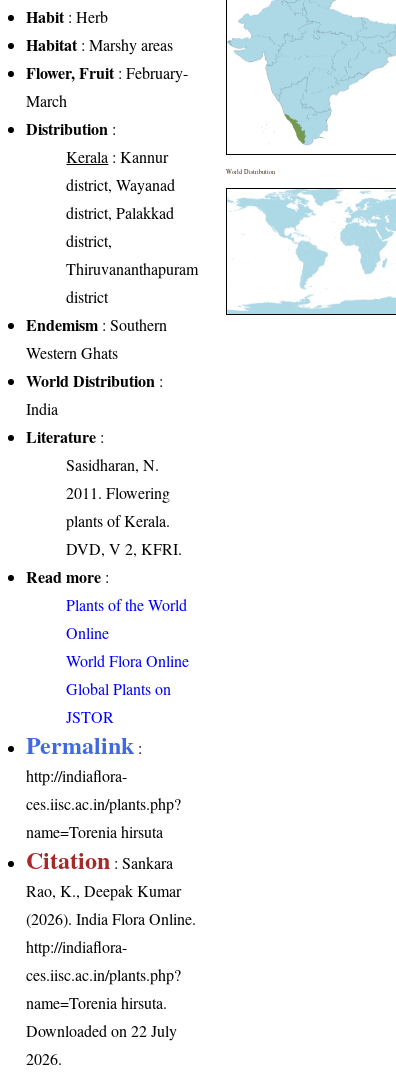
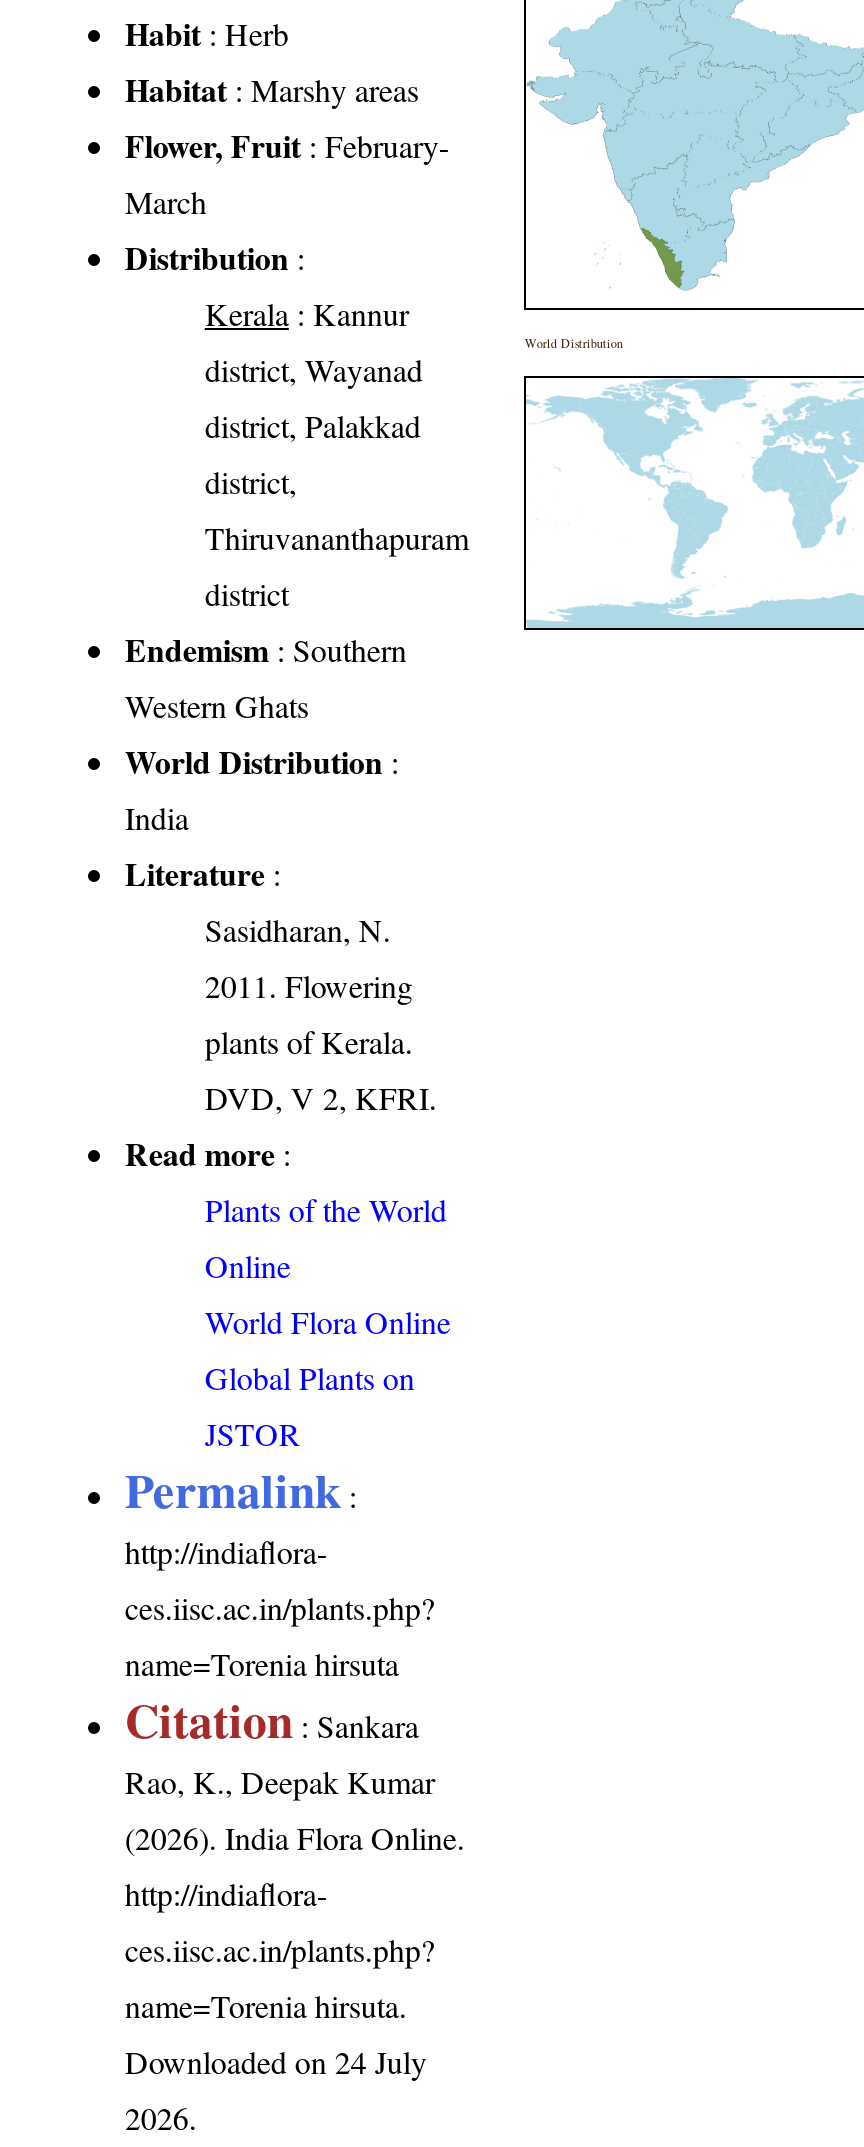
- Downloaded on 22 July
+ Downloaded on 24 July
